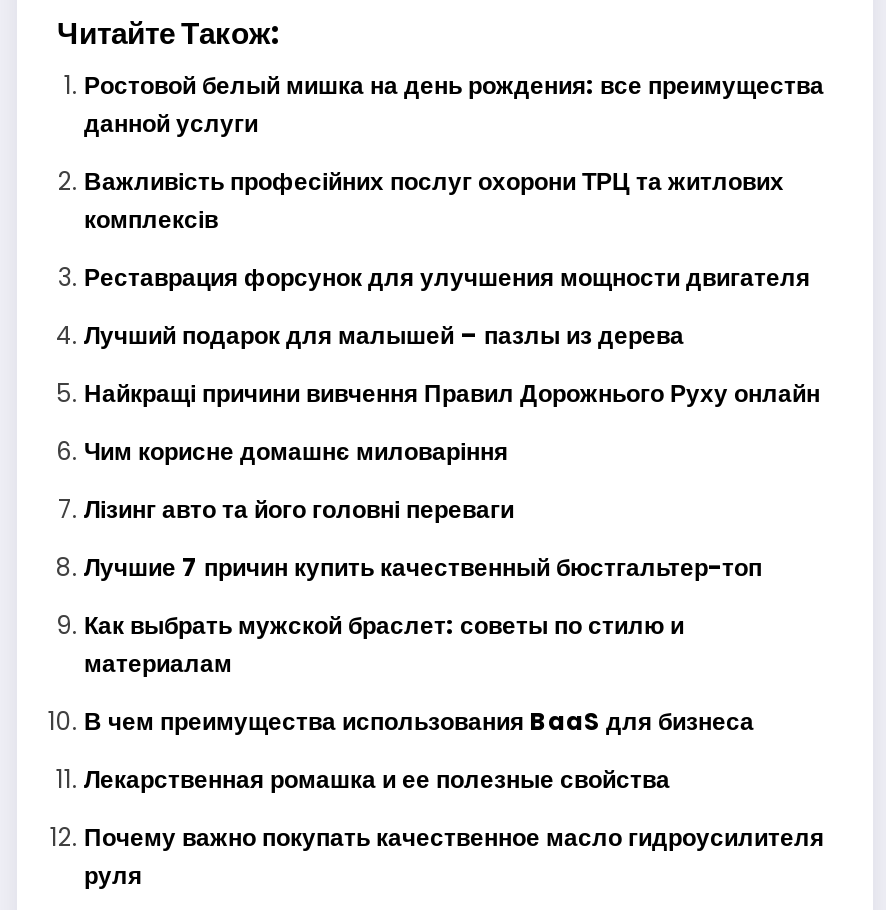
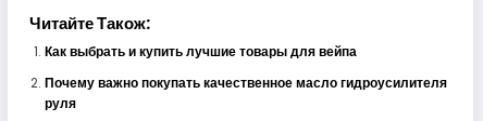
- Ростовой белый мишка на день рождения: все преимущества
- данной услуги
- Важливість професійних послуг охорони ТРЦ та житлових
- комплексів
- Реставрация форсунок для улучшения мощности двигателя
- Лучший подарок для малышей – пазлы из дерева
- Найкращі причини вивчення Правил Дорожнього Руху онлайн
- Чим корисне домашнє миловаріння
- Лізинг авто та його головні переваги
- Лучшие 7 причин купить качественный бюстгальтер-топ
- Как выбрать мужской браслет: советы по стилю и
- материалам
- В чем преимущества использования BaaS для бизнеса
- Лекарственная ромашка и ее полезные свойства
+ Как выбрать и купить лучшие товары для вейпа
